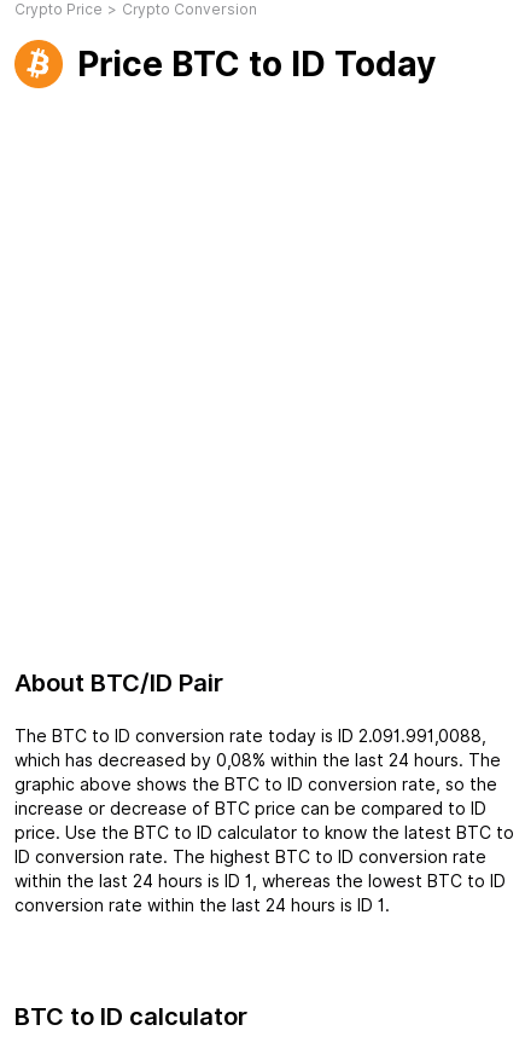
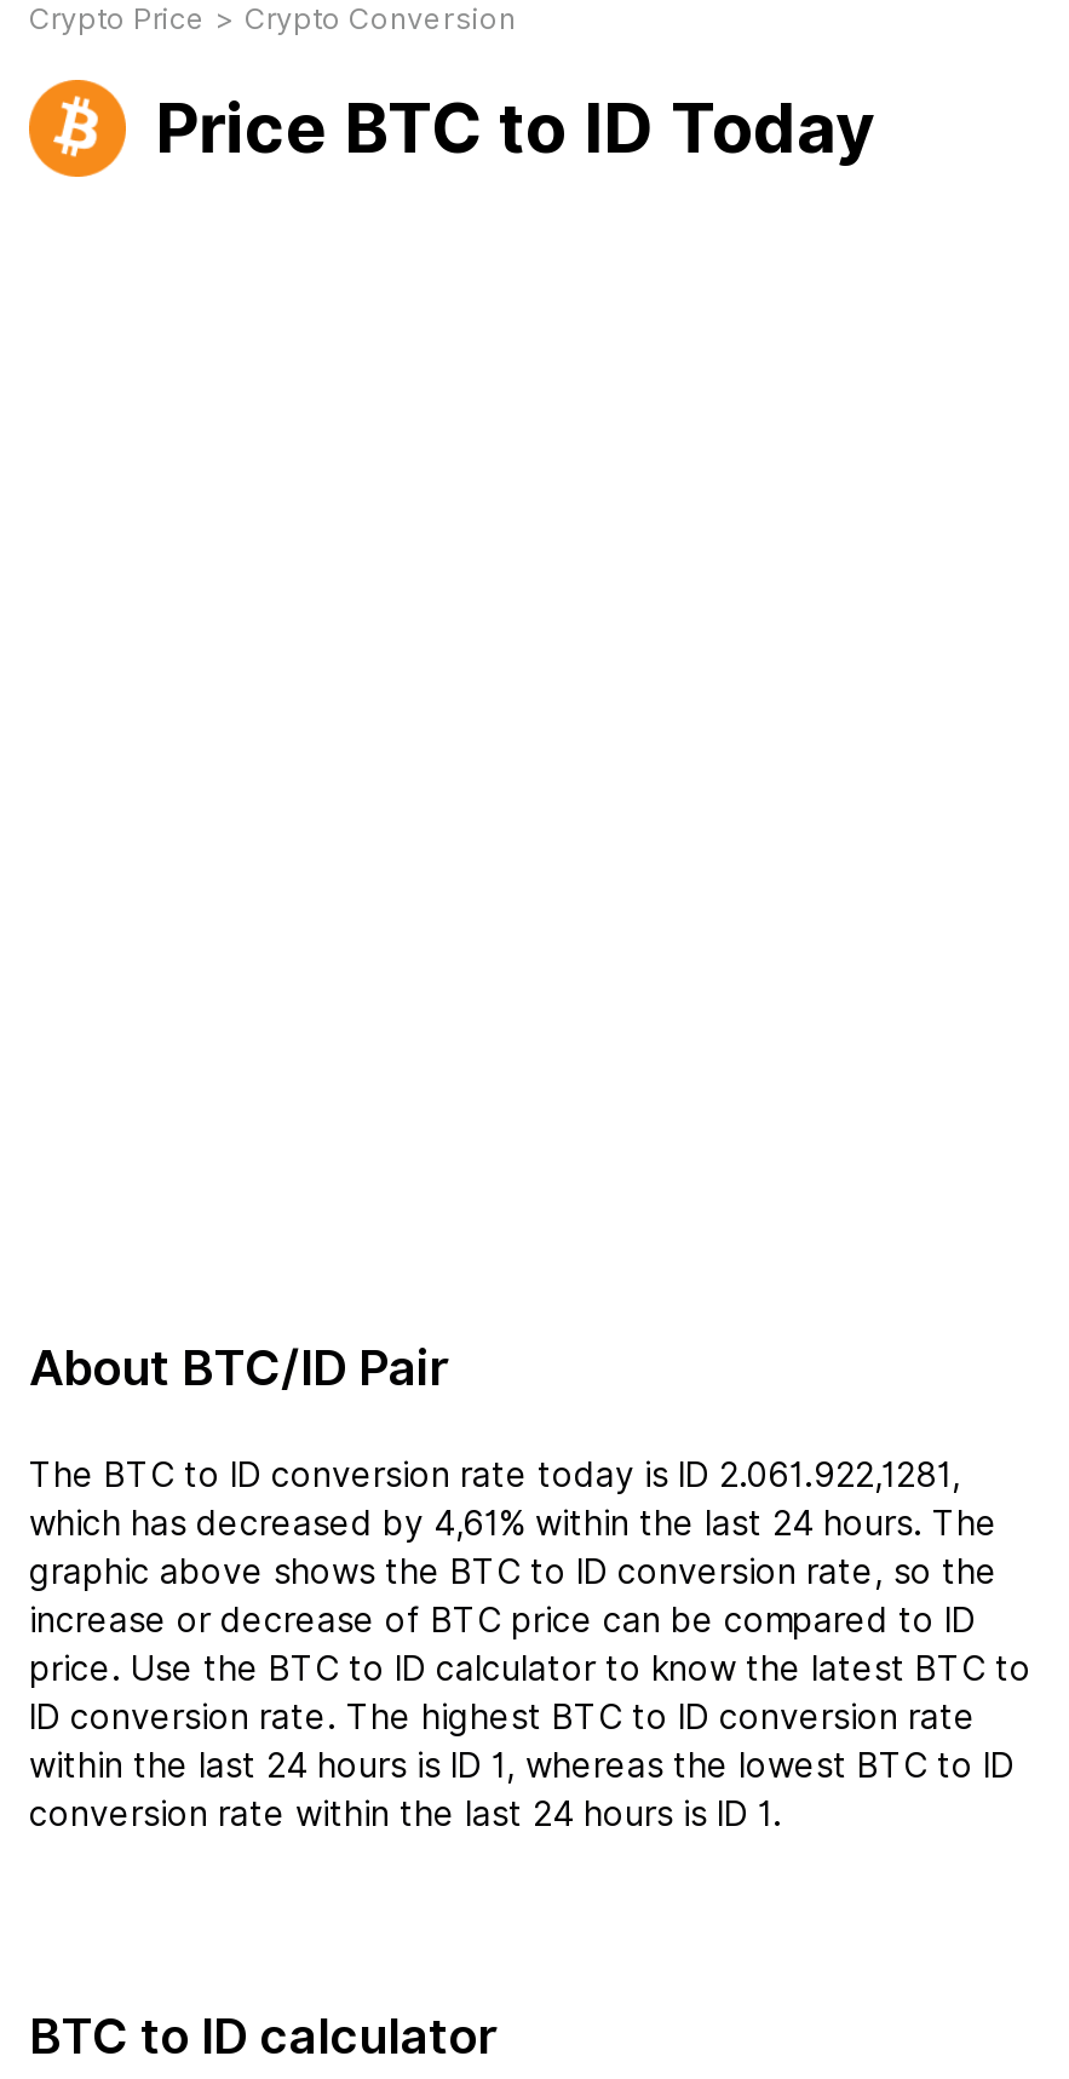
- The BTC to ID conversion rate today is ID 2.091.991,0088,
+ The BTC to ID conversion rate today is ID 2.061.922,1281,

- which has decreased by 0,08% within the last 24 hours. The
+ which has decreased by 4,61% within the last 24 hours. The
